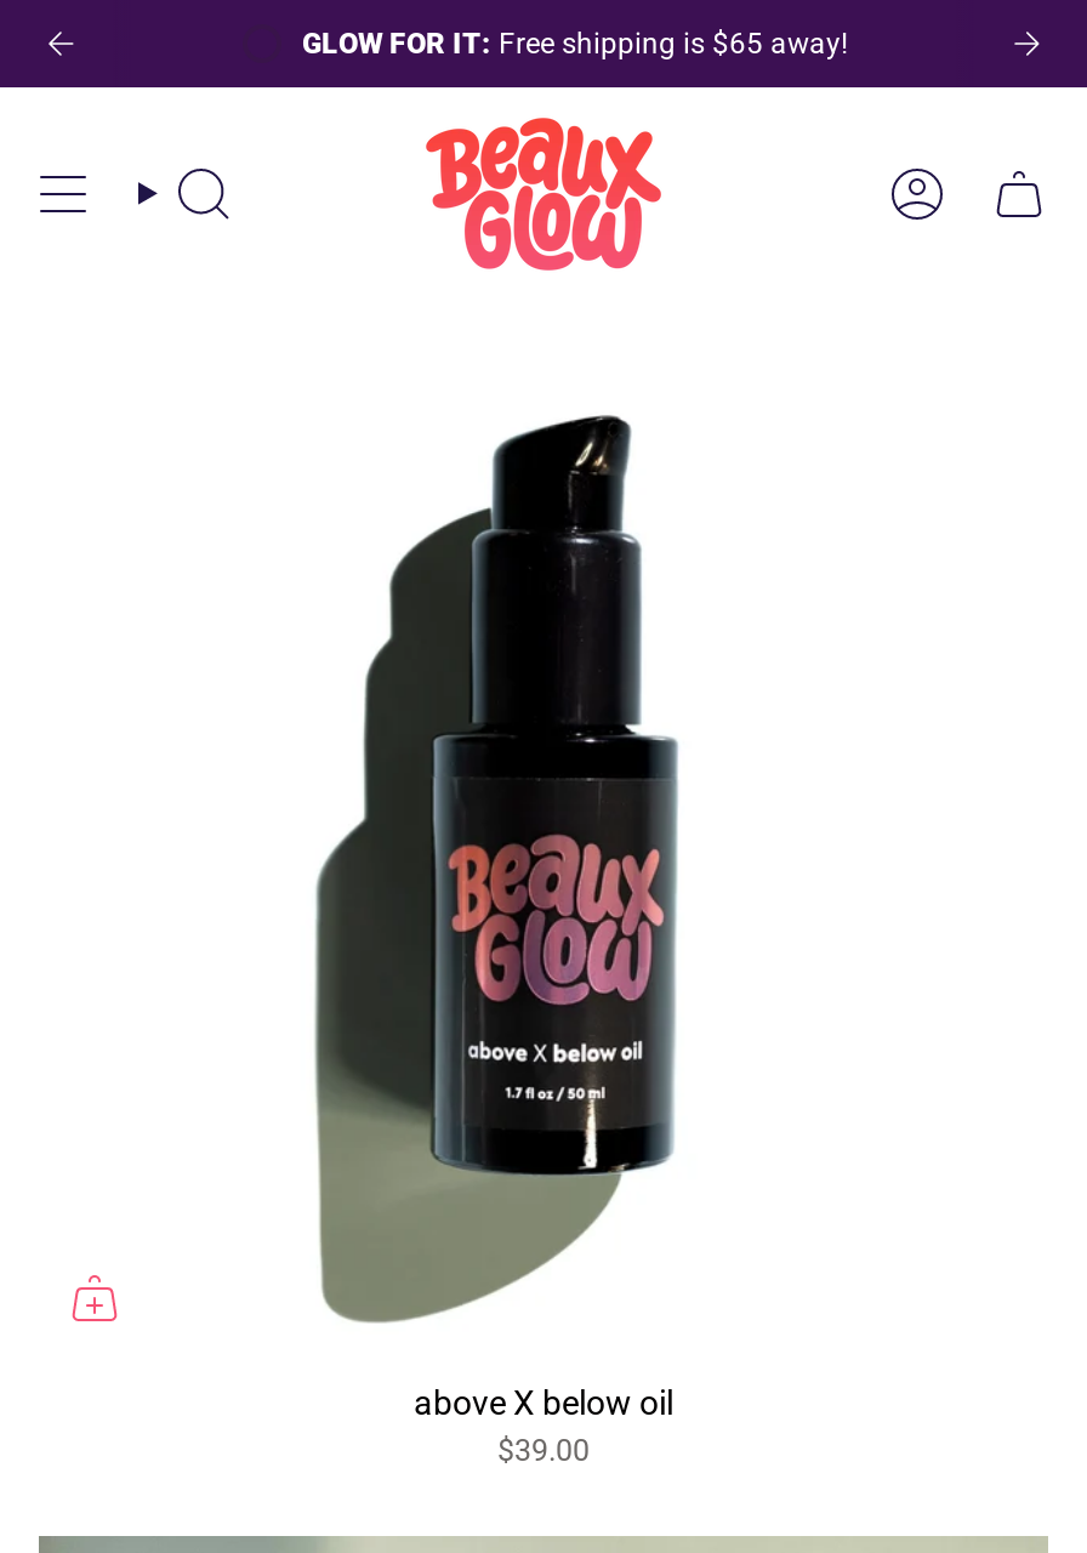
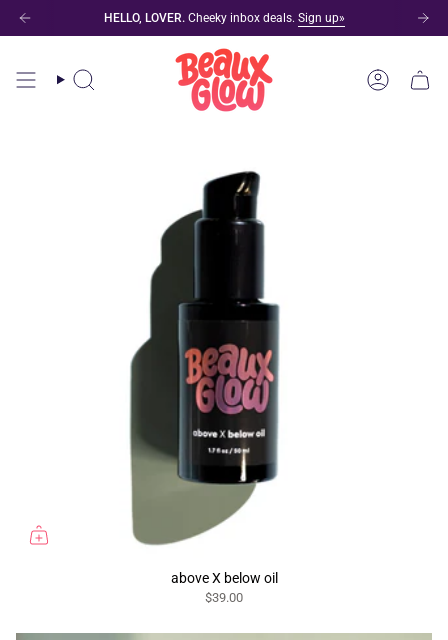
- GLOW FOR IT: Free shipping is $65 away!
+ HELLO, LOVER. Cheeky inbox deals. Sign up»
